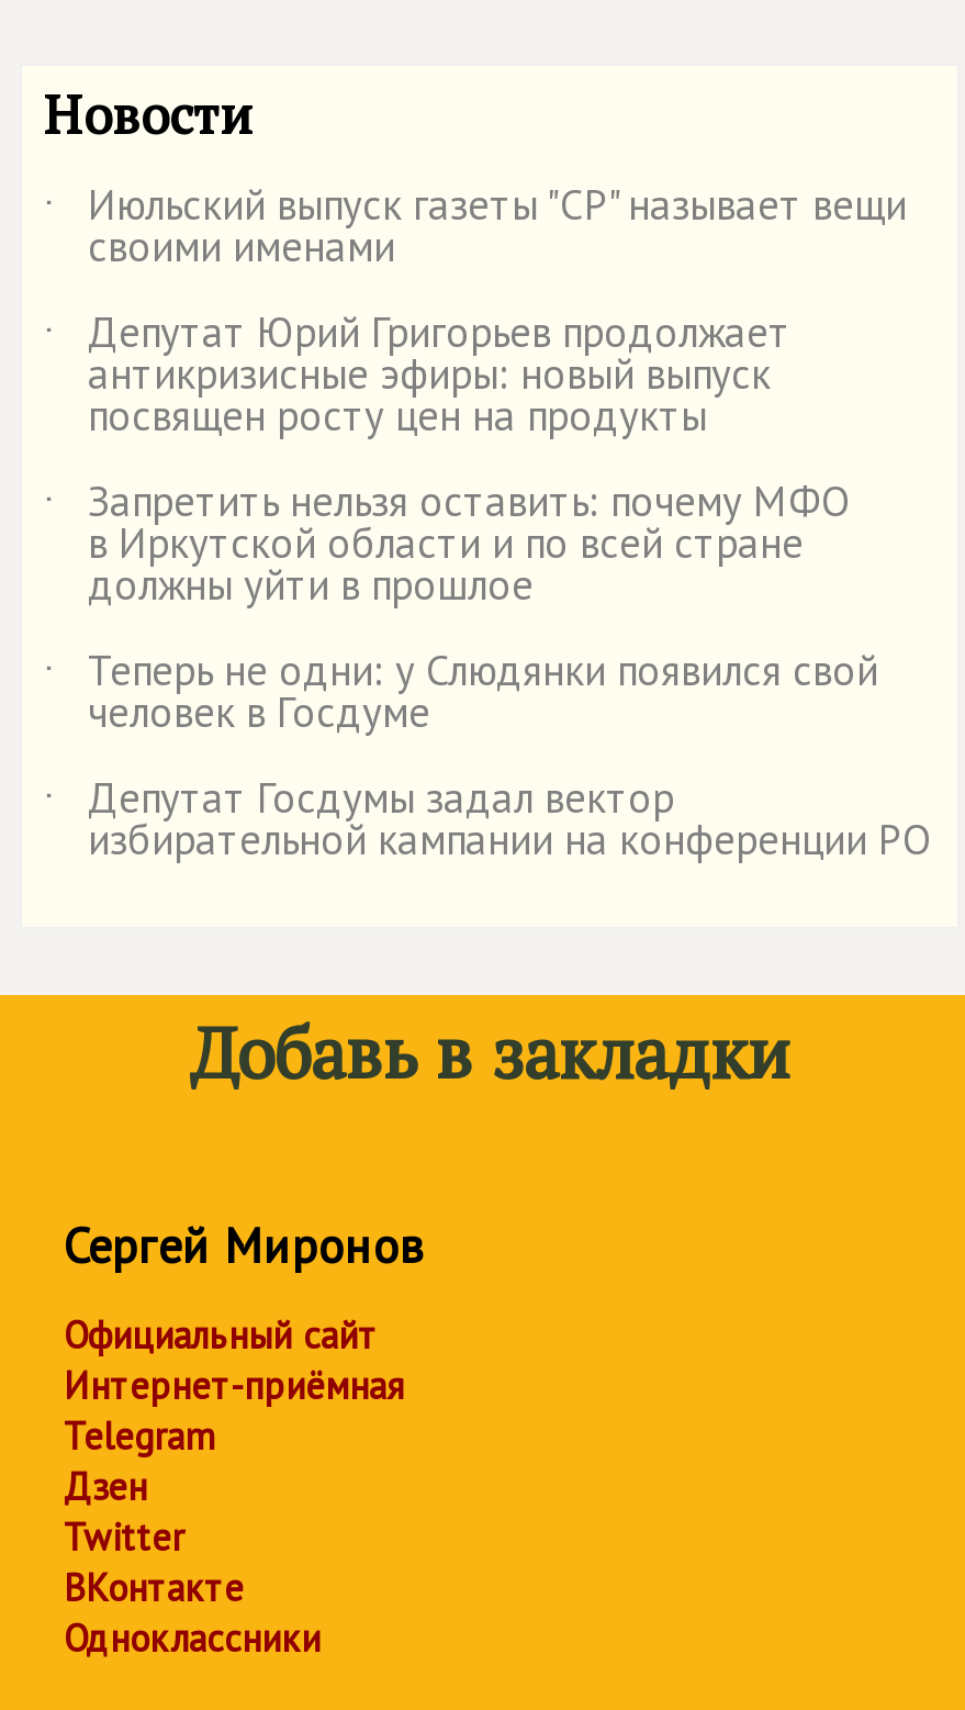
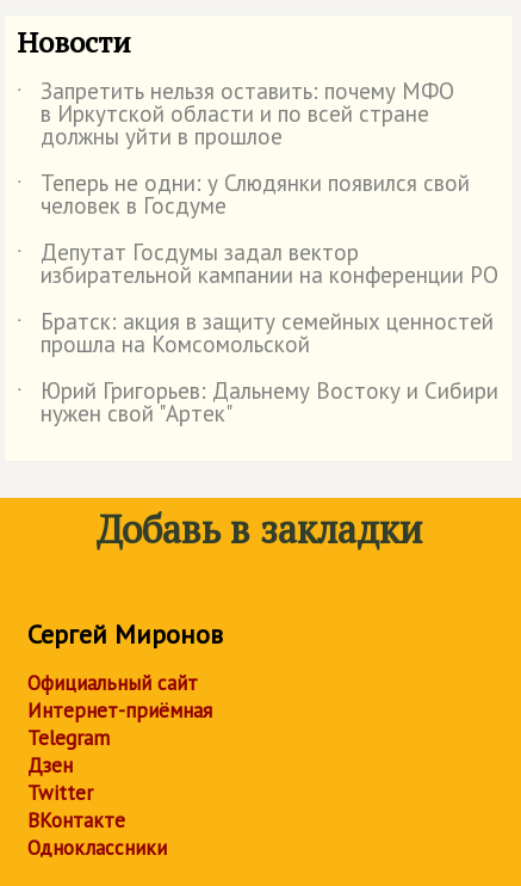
- ˙ Июльский выпуск газеты "СР" называет вещи
- своими именами
- ˙ Депутат Юрий Григорьев продолжает
- антикризисные эфиры: новый выпуск
- посвящен росту цен на продукты

moved up: в Иркутской области и по всей стране | должны уйти в прошлое | ˙ Теперь не одни: у Слюдянки появился свой | человек в Госдуме | ˙ Депутат Госдумы задал вектор | избирательной кампании на конференции РО

+ ˙ Братск: акция в защиту семейных ценностей
+ прошла на Комсомольской
+ ˙ Юрий Григорьев: Дальнему Востоку и Сибири
+ нужен свой "Артек"
